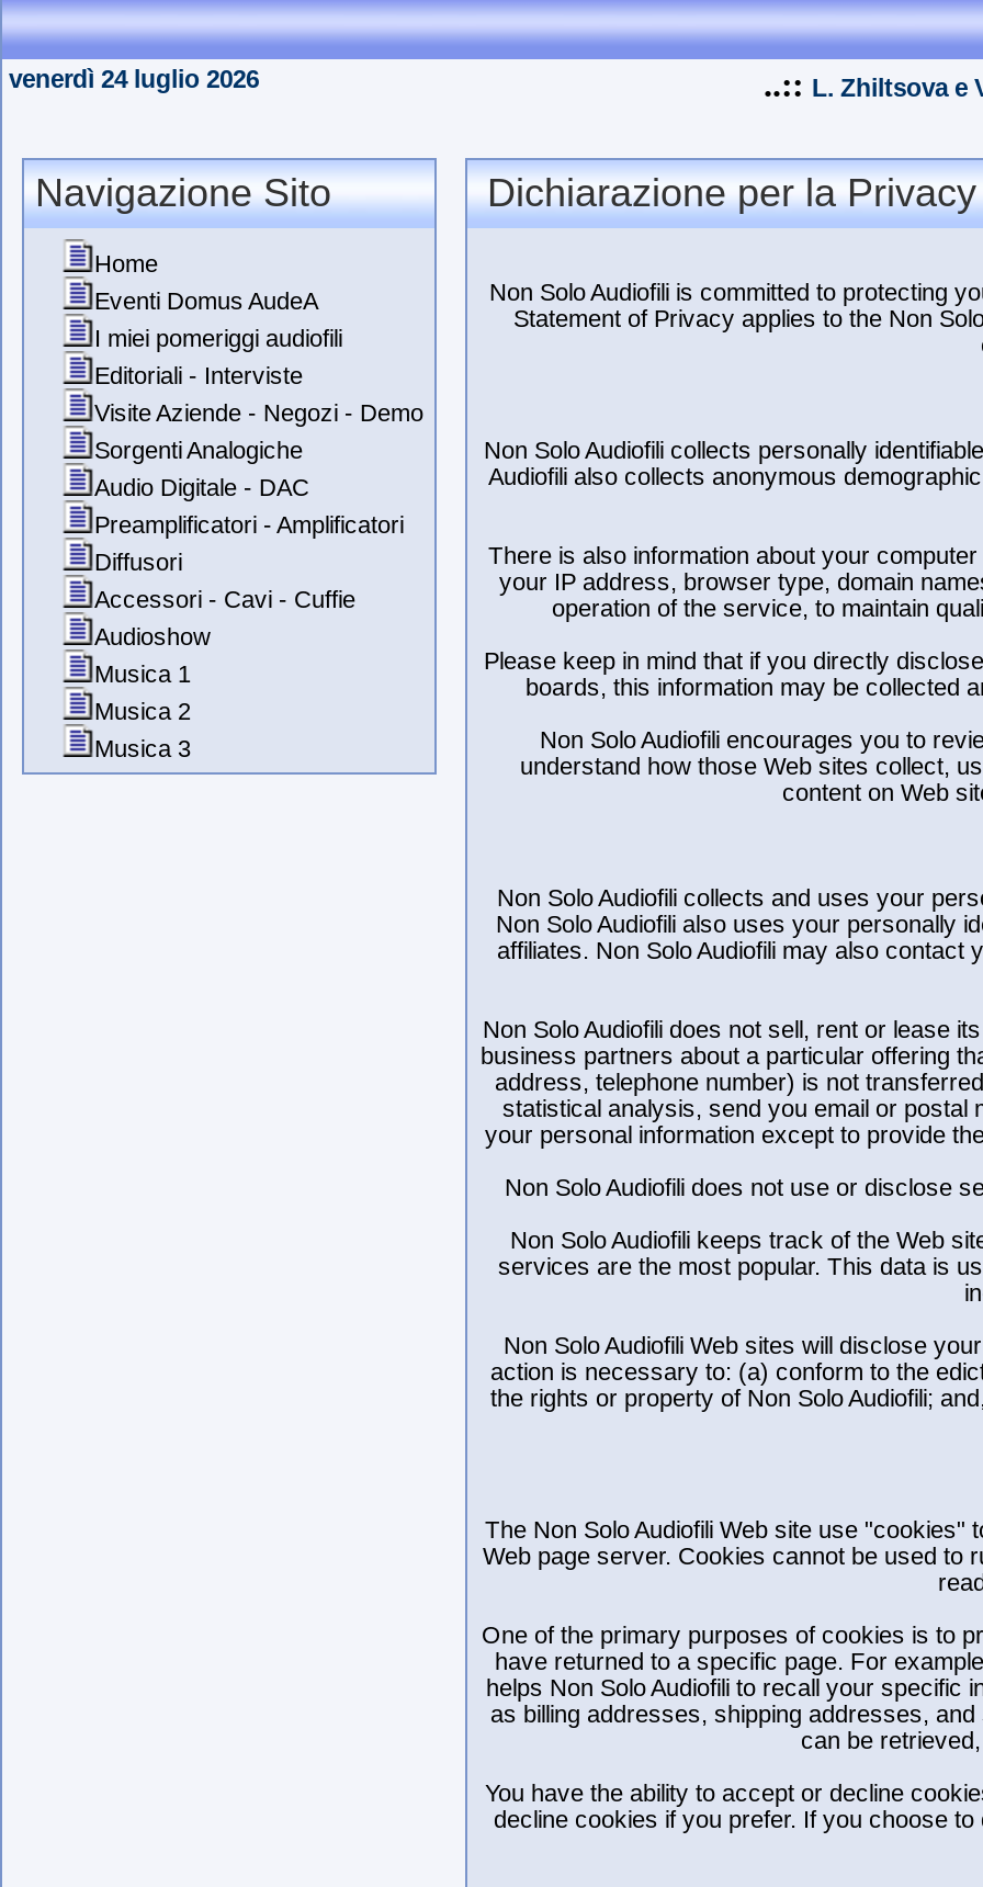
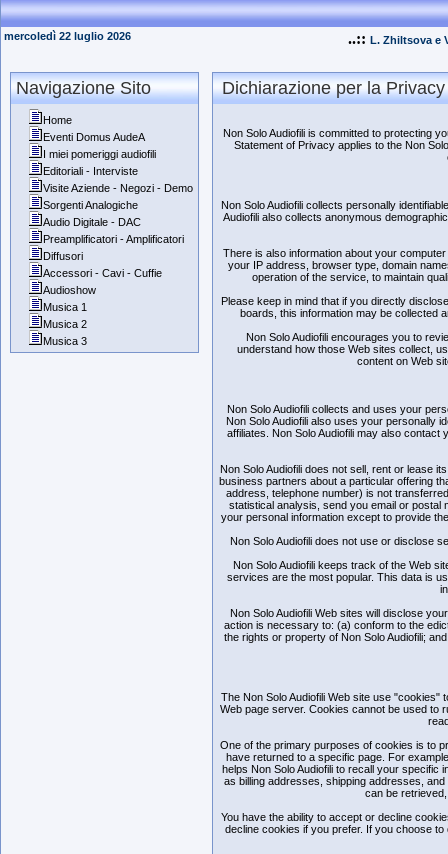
- venerdì 24 luglio 2026
+ mercoledì 22 luglio 2026
